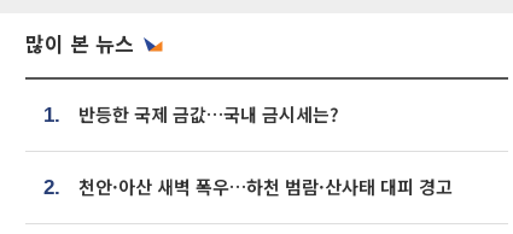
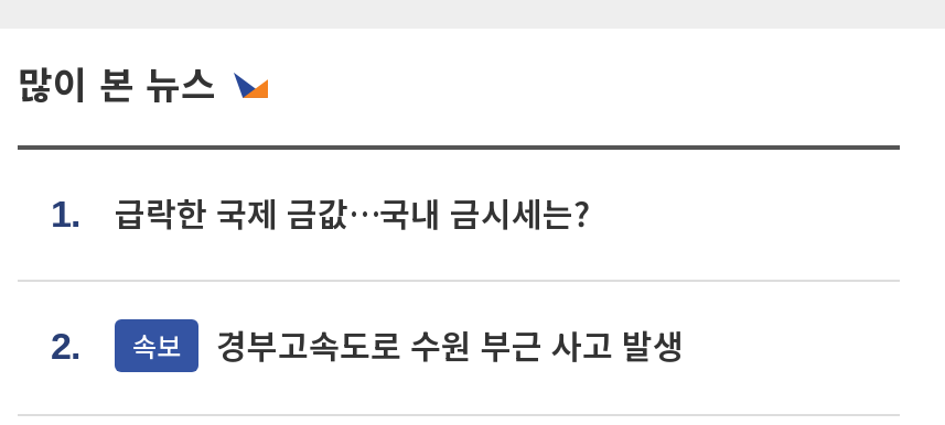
- 반등한 국제 금값…국내 금시세는?
+ 급락한 국제 금값…국내 금시세는?

- 천안·아산 새벽 폭우…하천 범람·산사태 대피 경고
+ 속보
+ 경부고속도로 수원 부근 사고 발생
